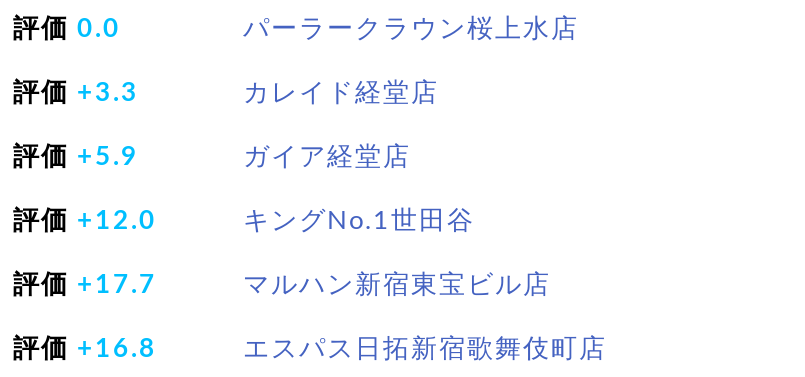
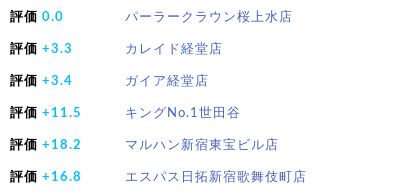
- 評価+5.9
+ 評価+3.4

- 評価+12.0
+ 評価+11.5

- 評価+17.7
+ 評価+18.2
